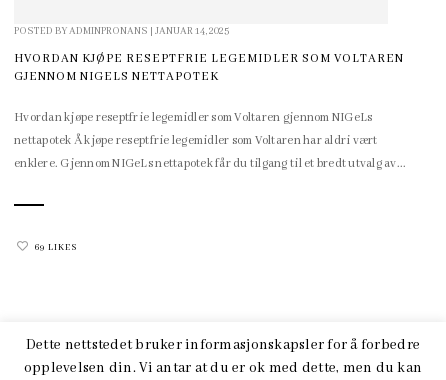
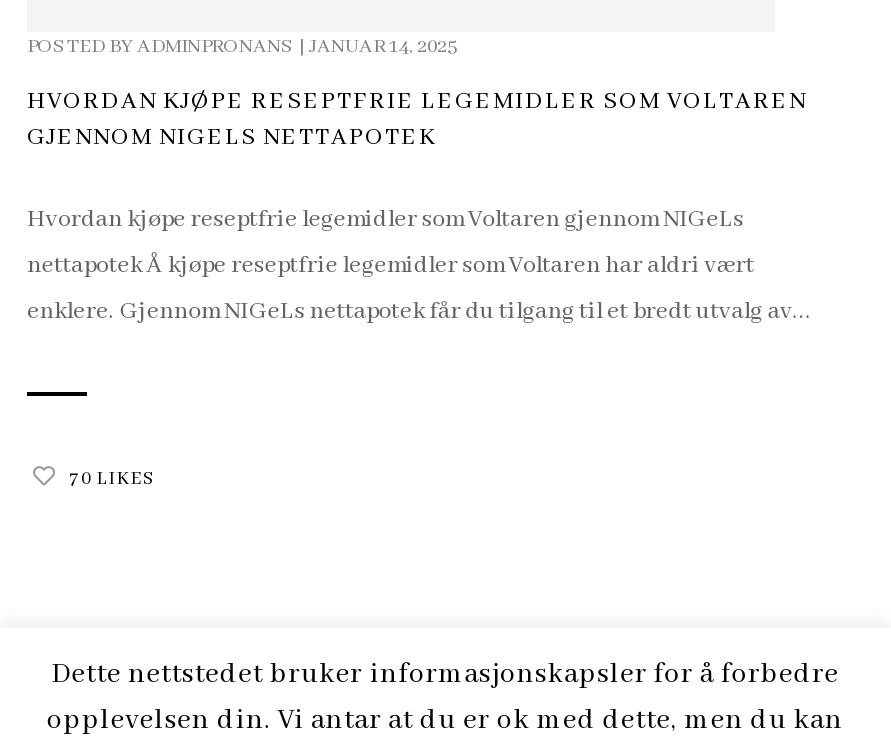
- 69 LIKES
+ 70 LIKES
